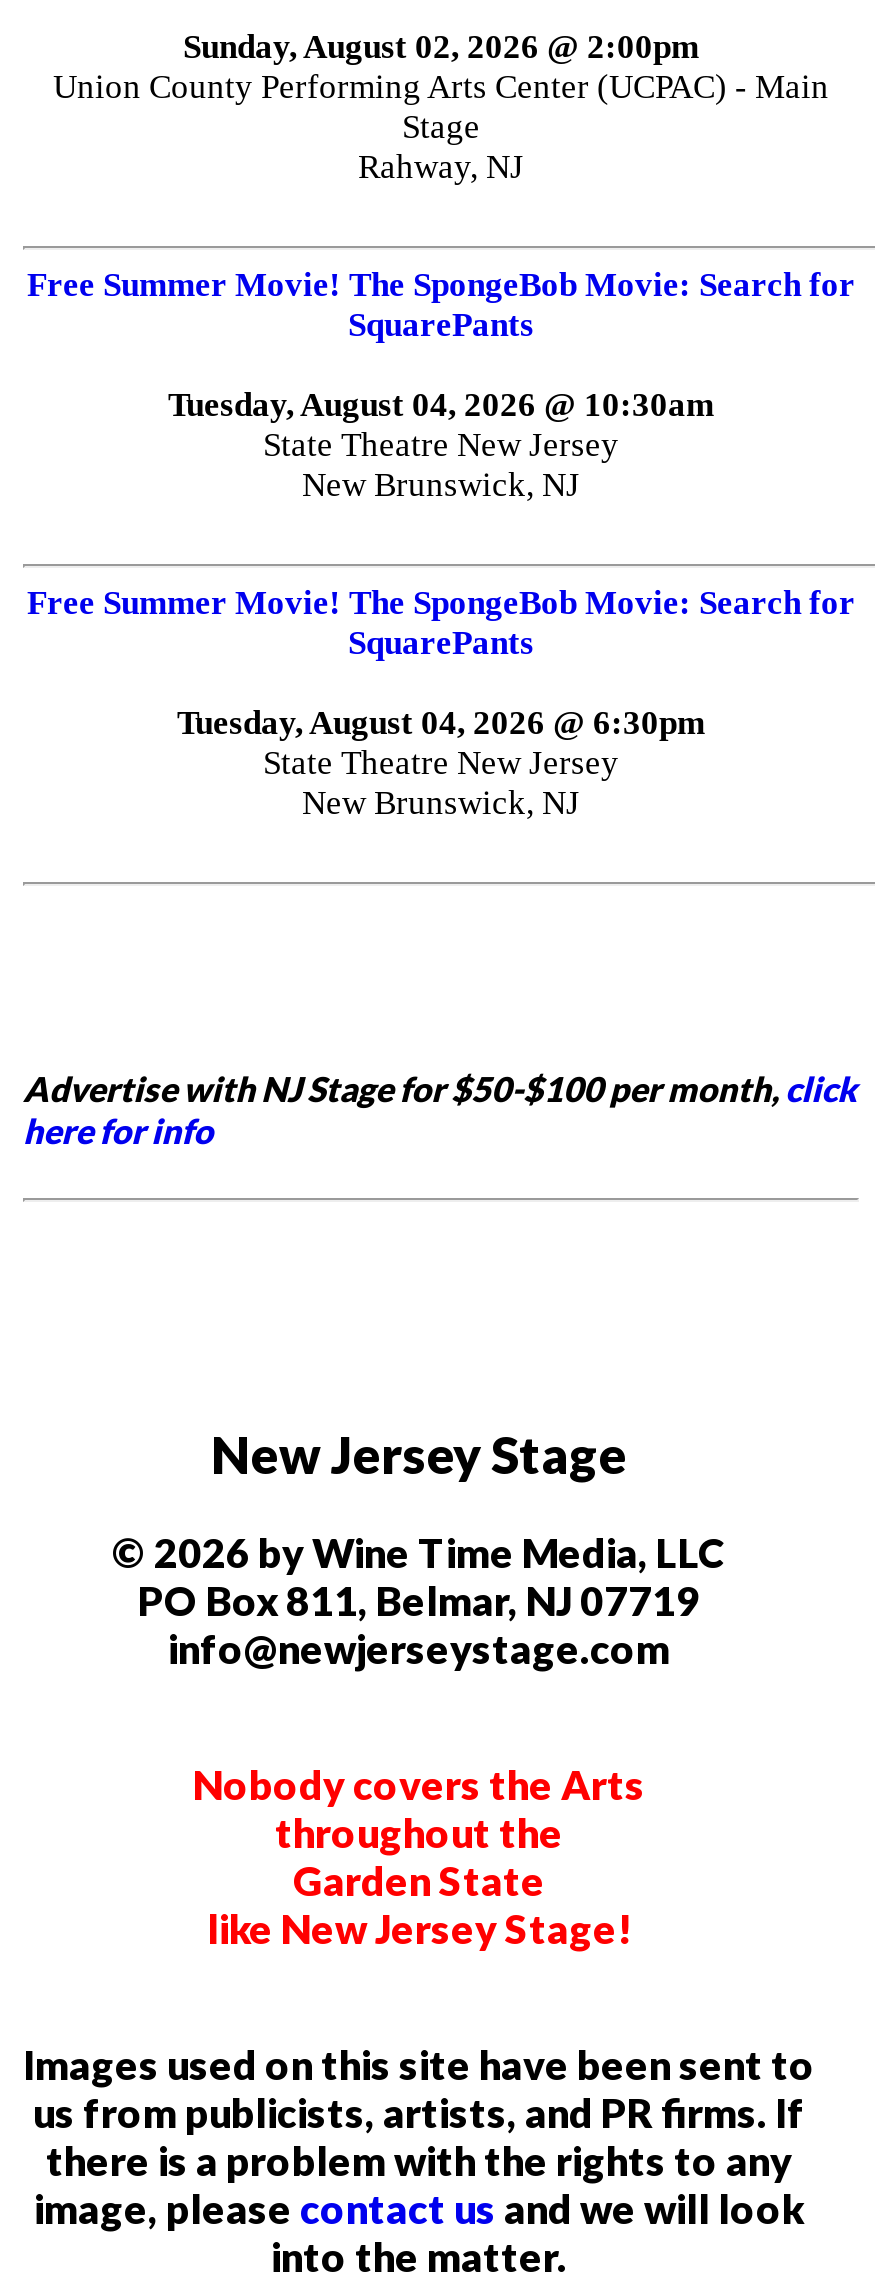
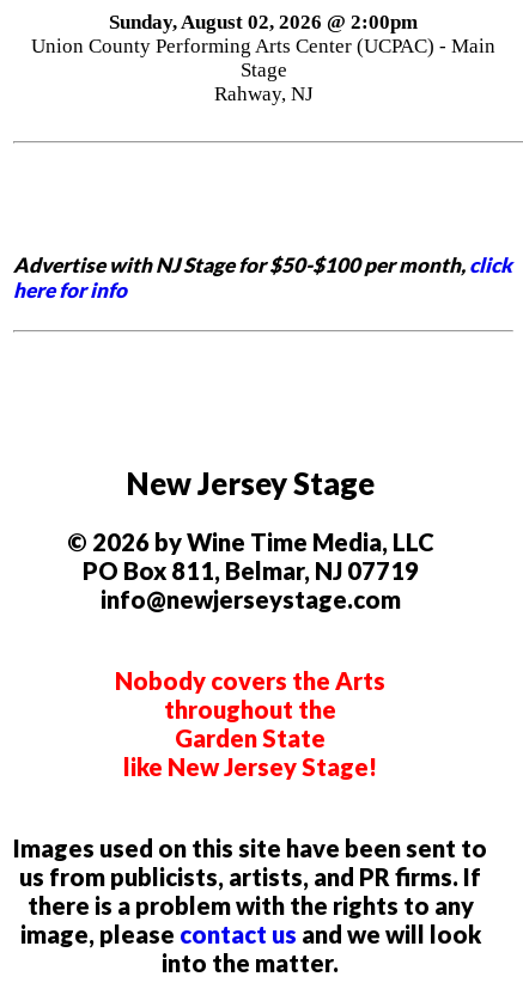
- Free Summer Movie! The SpongeBob Movie: Search for
- SquarePants
- Tuesday, August 04, 2026 @ 10:30am
- State Theatre New Jersey
- New Brunswick, NJ
- Free Summer Movie! The SpongeBob Movie: Search for
- SquarePants
- Tuesday, August 04, 2026 @ 6:30pm
- State Theatre New Jersey
- New Brunswick, NJ
